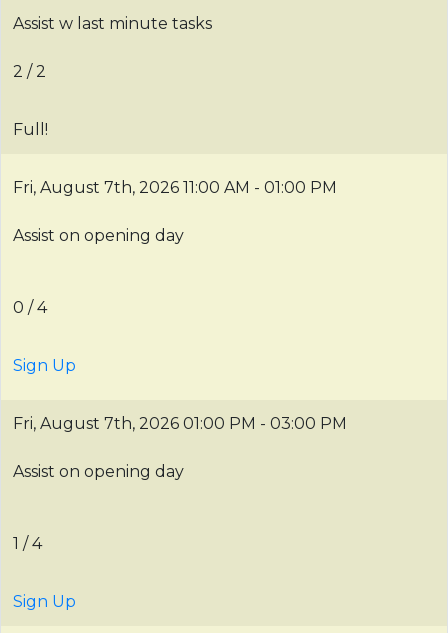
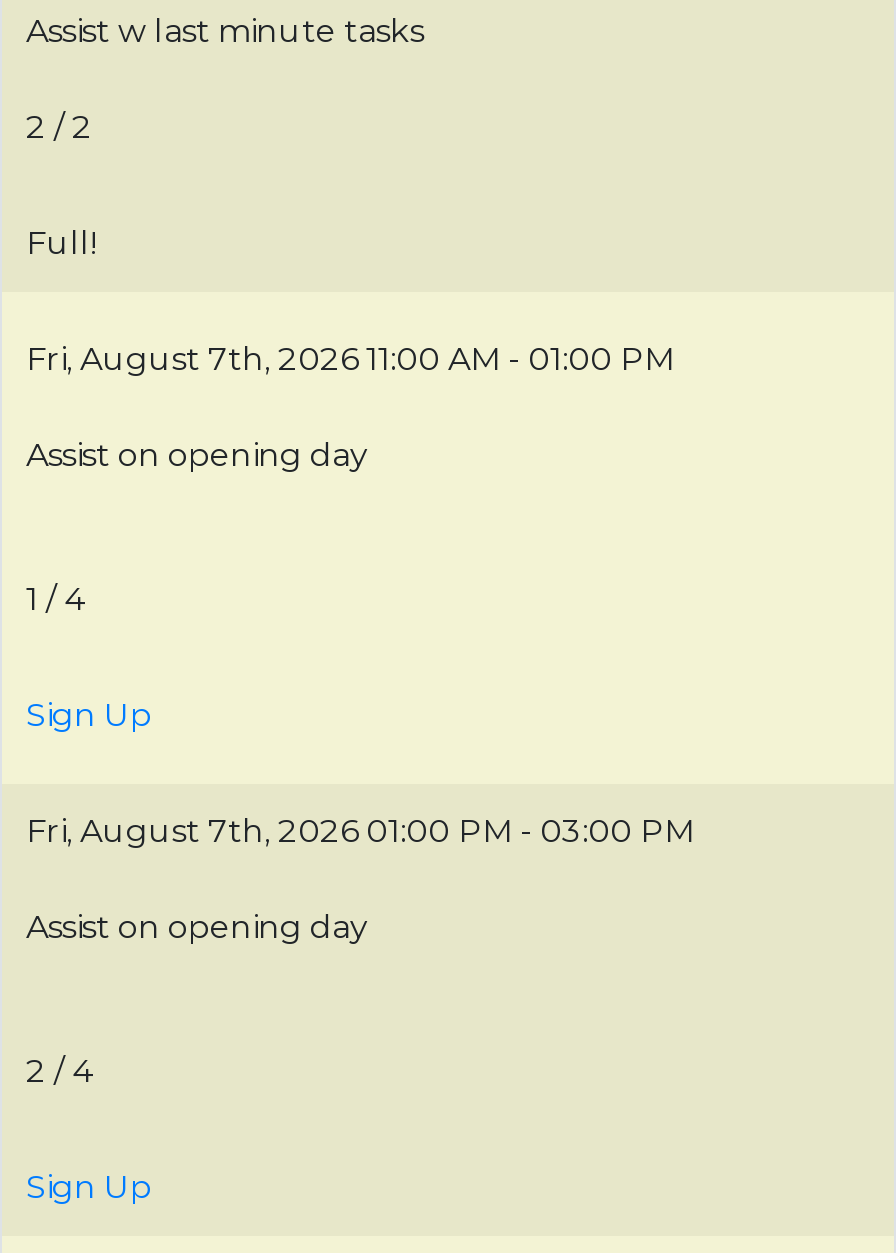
- 0 / 4
+ 1 / 4

- 1 / 4
+ 2 / 4
